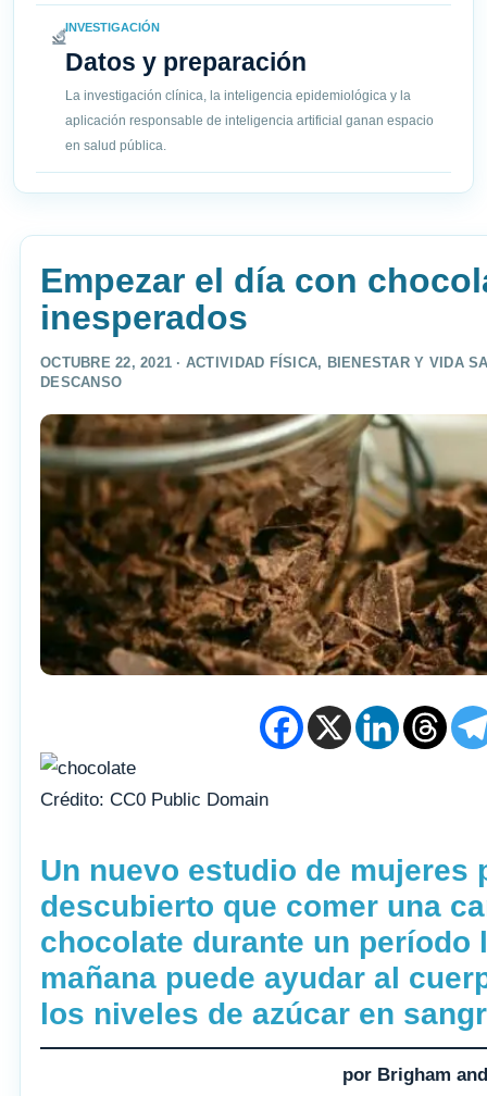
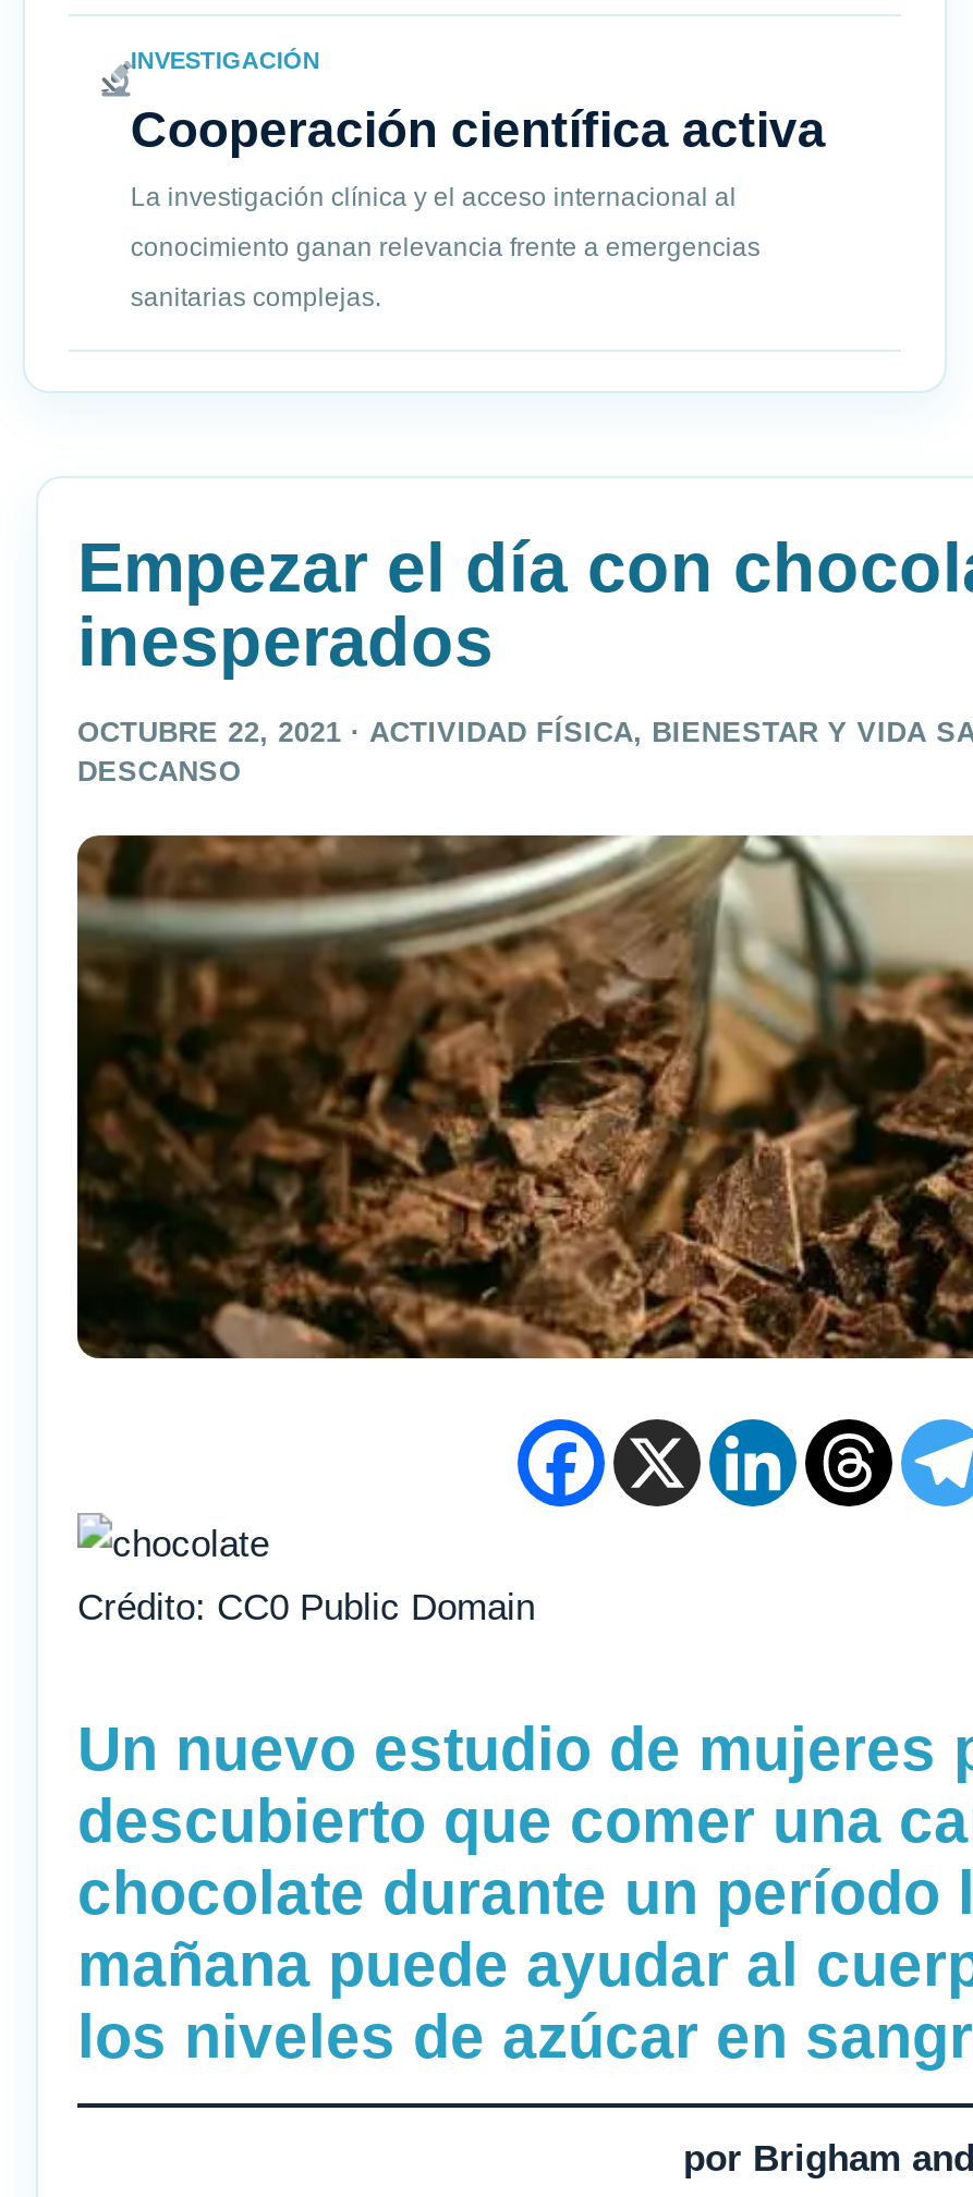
- Datos y preparación
- La investigación clínica, la inteligencia epidemiológica y la
+ Cooperación científica activa
+ La investigación clínica y el acceso internacional al

- aplicación responsable de inteligencia artificial ganan espacio
+ conocimiento ganan relevancia frente a emergencias

- en salud pública.
+ sanitarias complejas.
